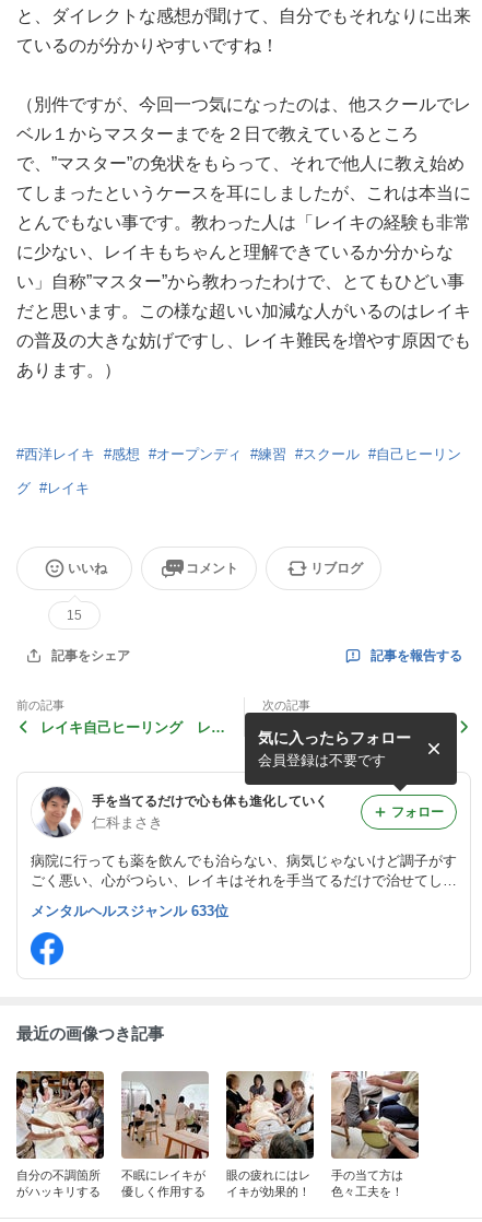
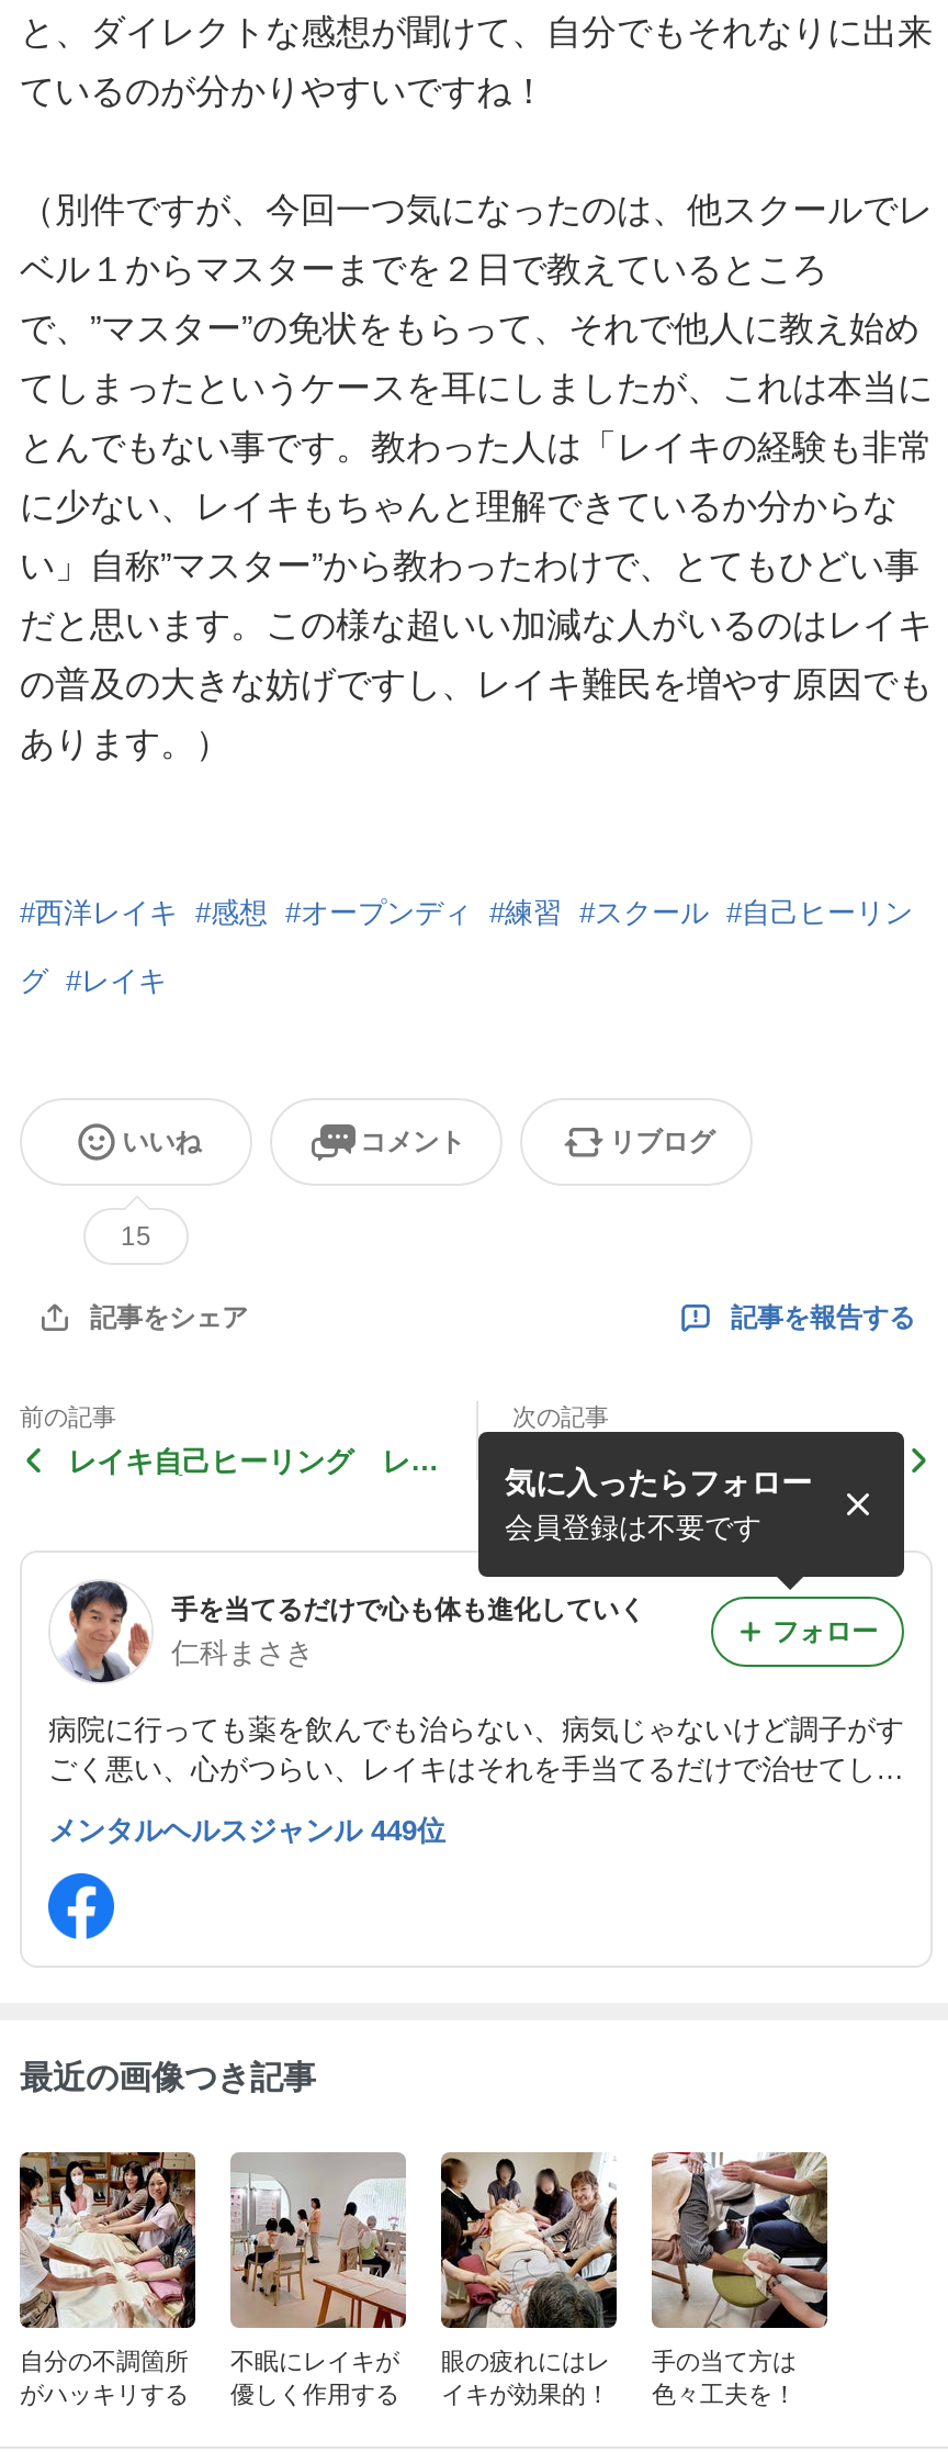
- メンタルヘルスジャンル 633位
+ メンタルヘルスジャンル 449位
